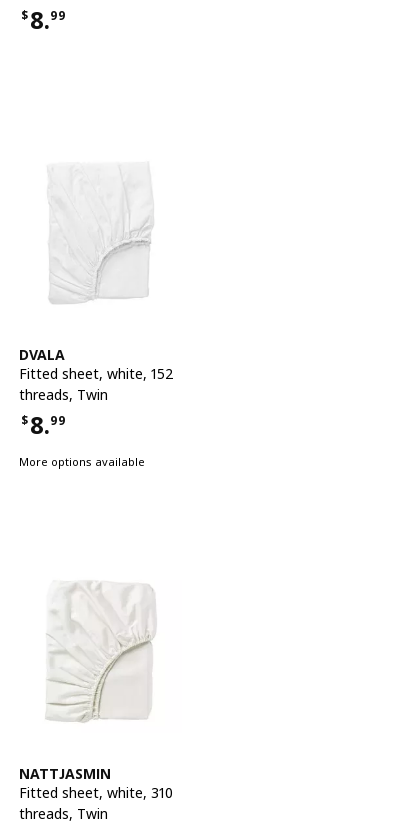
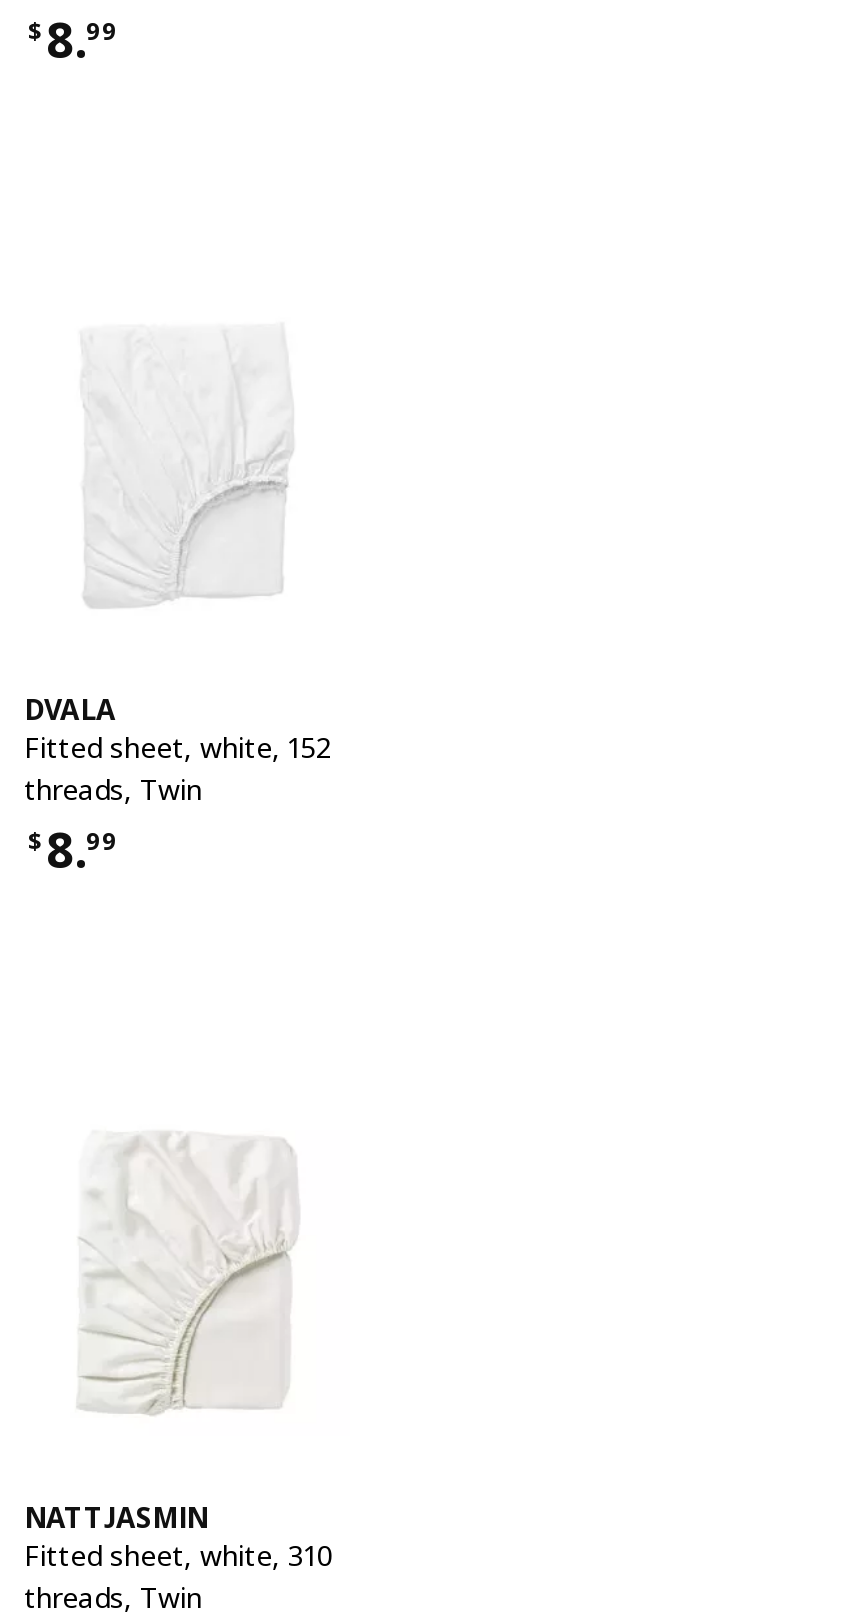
- More options available
